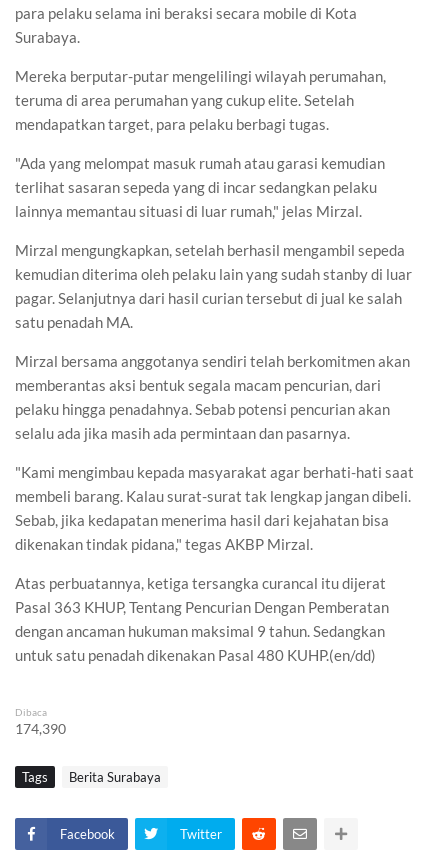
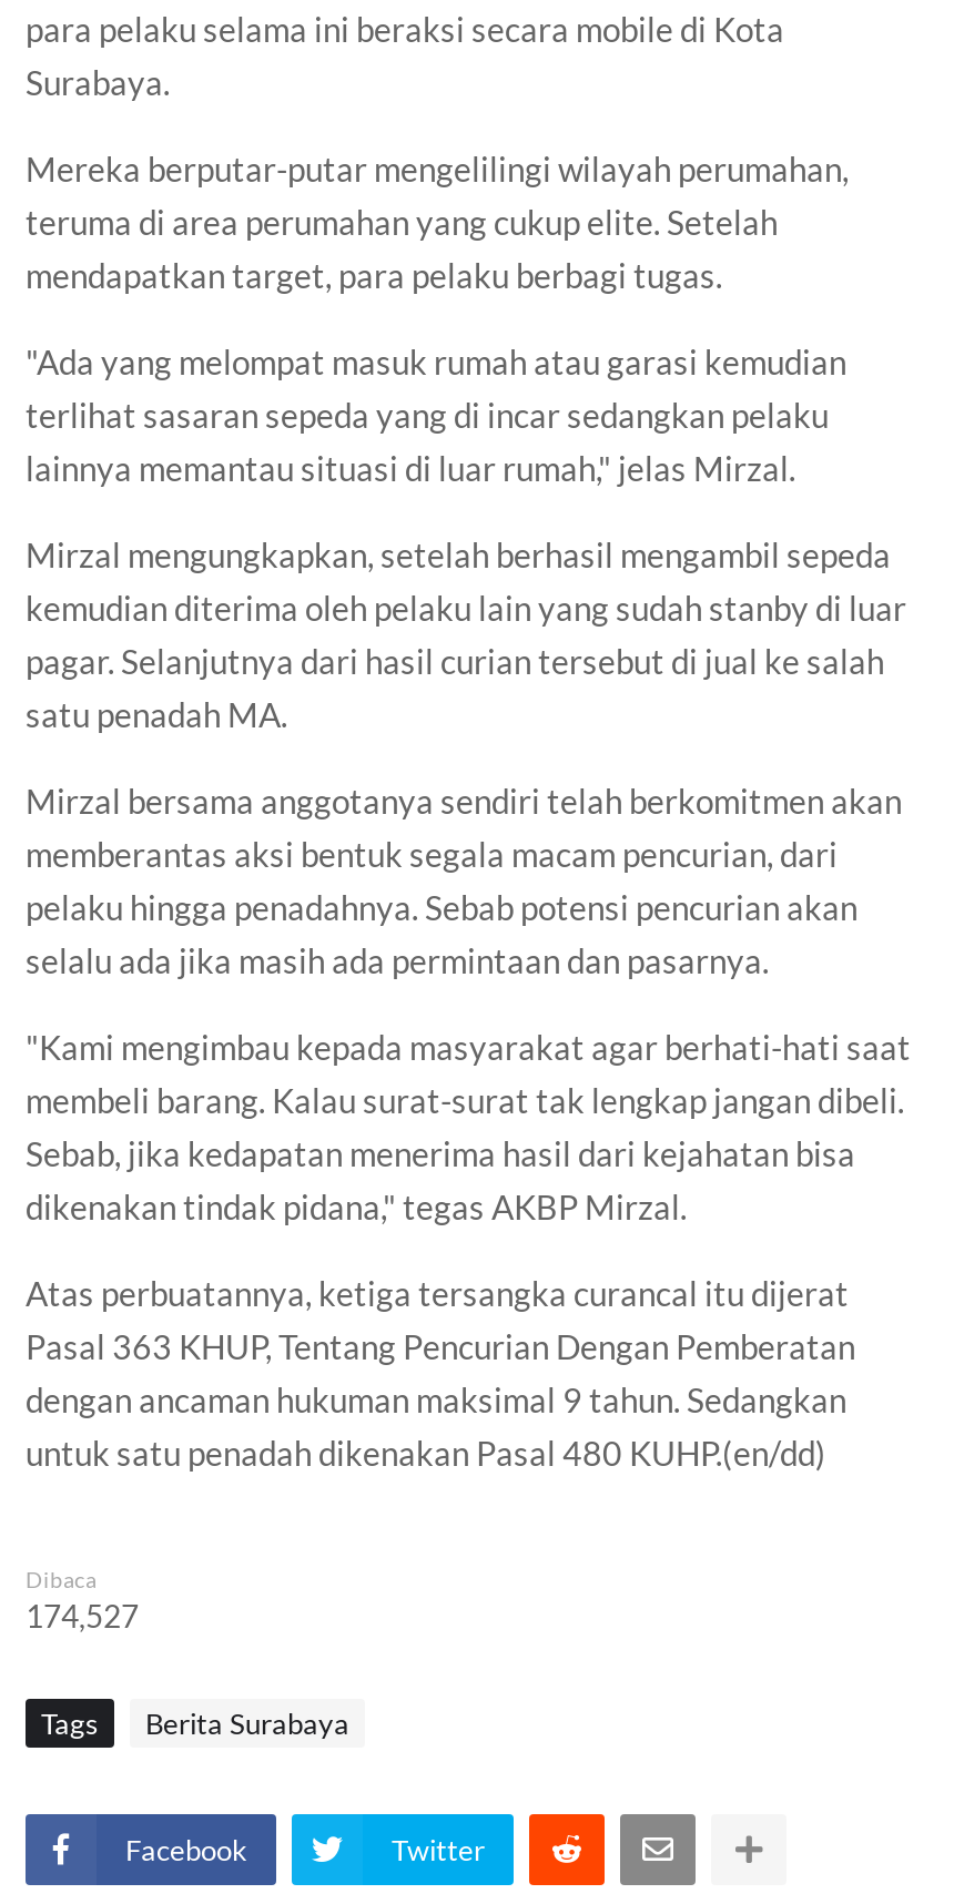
- 174,390
+ 174,527
